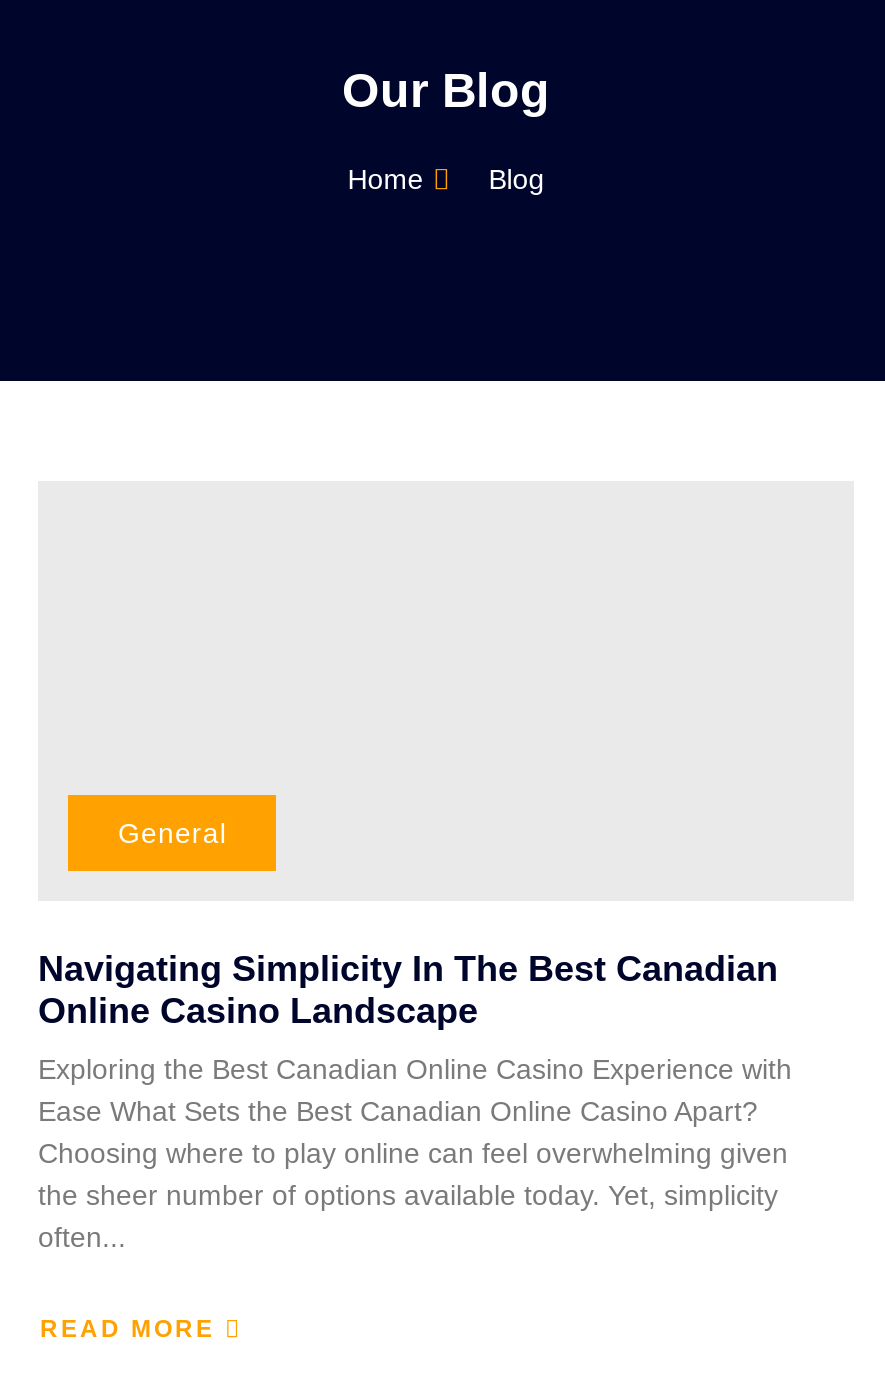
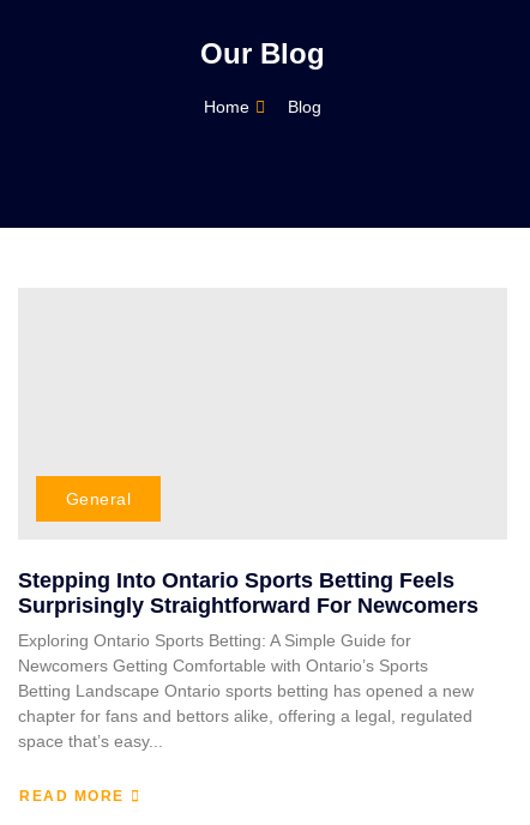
- Navigating Simplicity In The Best Canadian
- Online Casino Landscape
+ Stepping Into Ontario Sports Betting Feels
+ Surprisingly Straightforward For Newcomers

- Exploring the Best Canadian Online Casino Experience with
- Ease What Sets the Best Canadian Online Casino Apart?
- Choosing where to play online can feel overwhelming given
- the sheer number of options available today. Yet, simplicity
- often...
+ Exploring Ontario Sports Betting: A Simple Guide for
+ Newcomers Getting Comfortable with Ontario’s Sports
+ Betting Landscape Ontario sports betting has opened a new
+ chapter for fans and bettors alike, offering a legal, regulated
+ space that’s easy...
